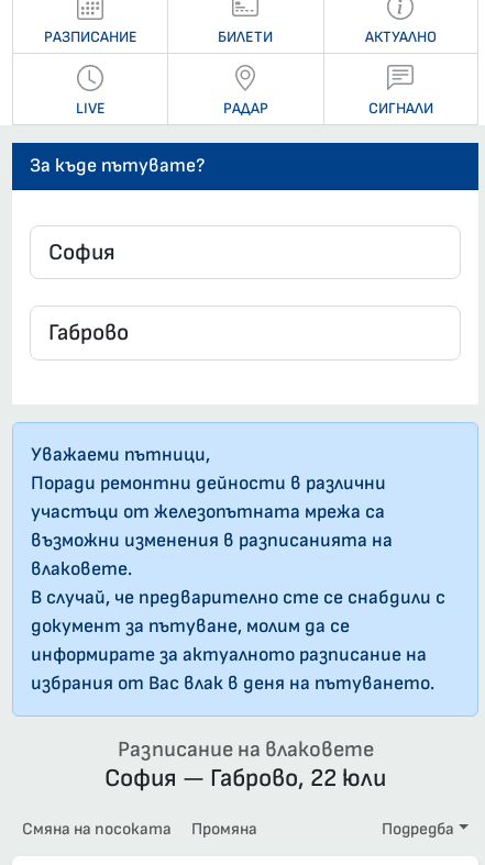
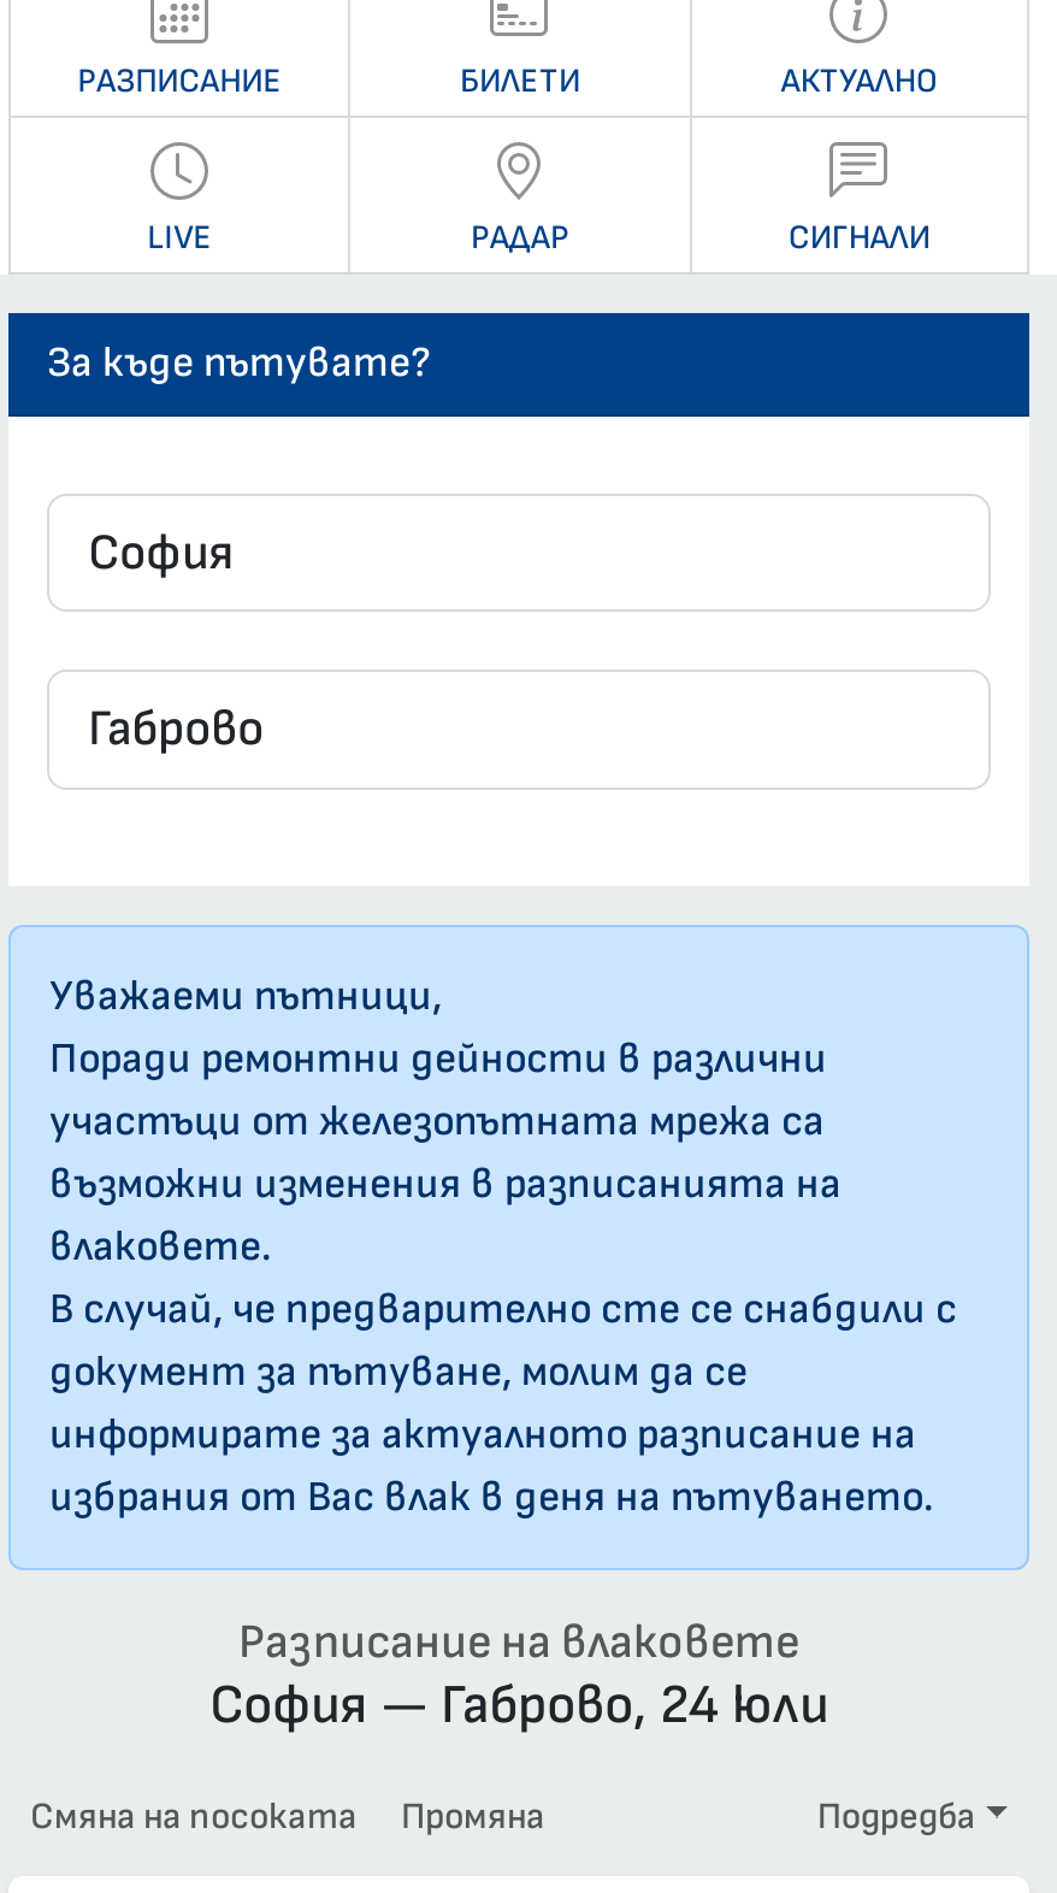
- София — Габрово, 22 юли
+ София — Габрово, 24 юли
